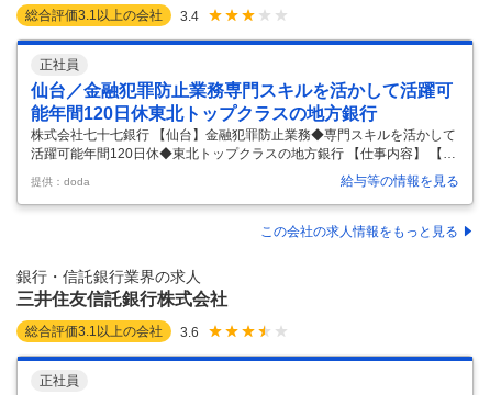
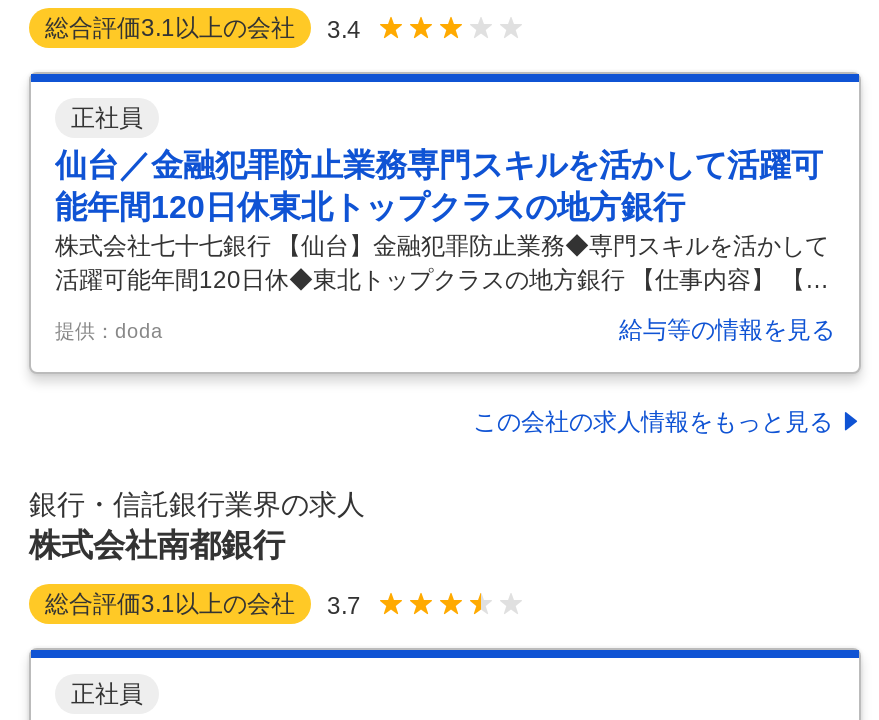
- 三井住友信託銀行株式会社
+ 株式会社南都銀行

- 総合評価3.1以上の会社 3.6
+ 総合評価3.1以上の会社 3.7
